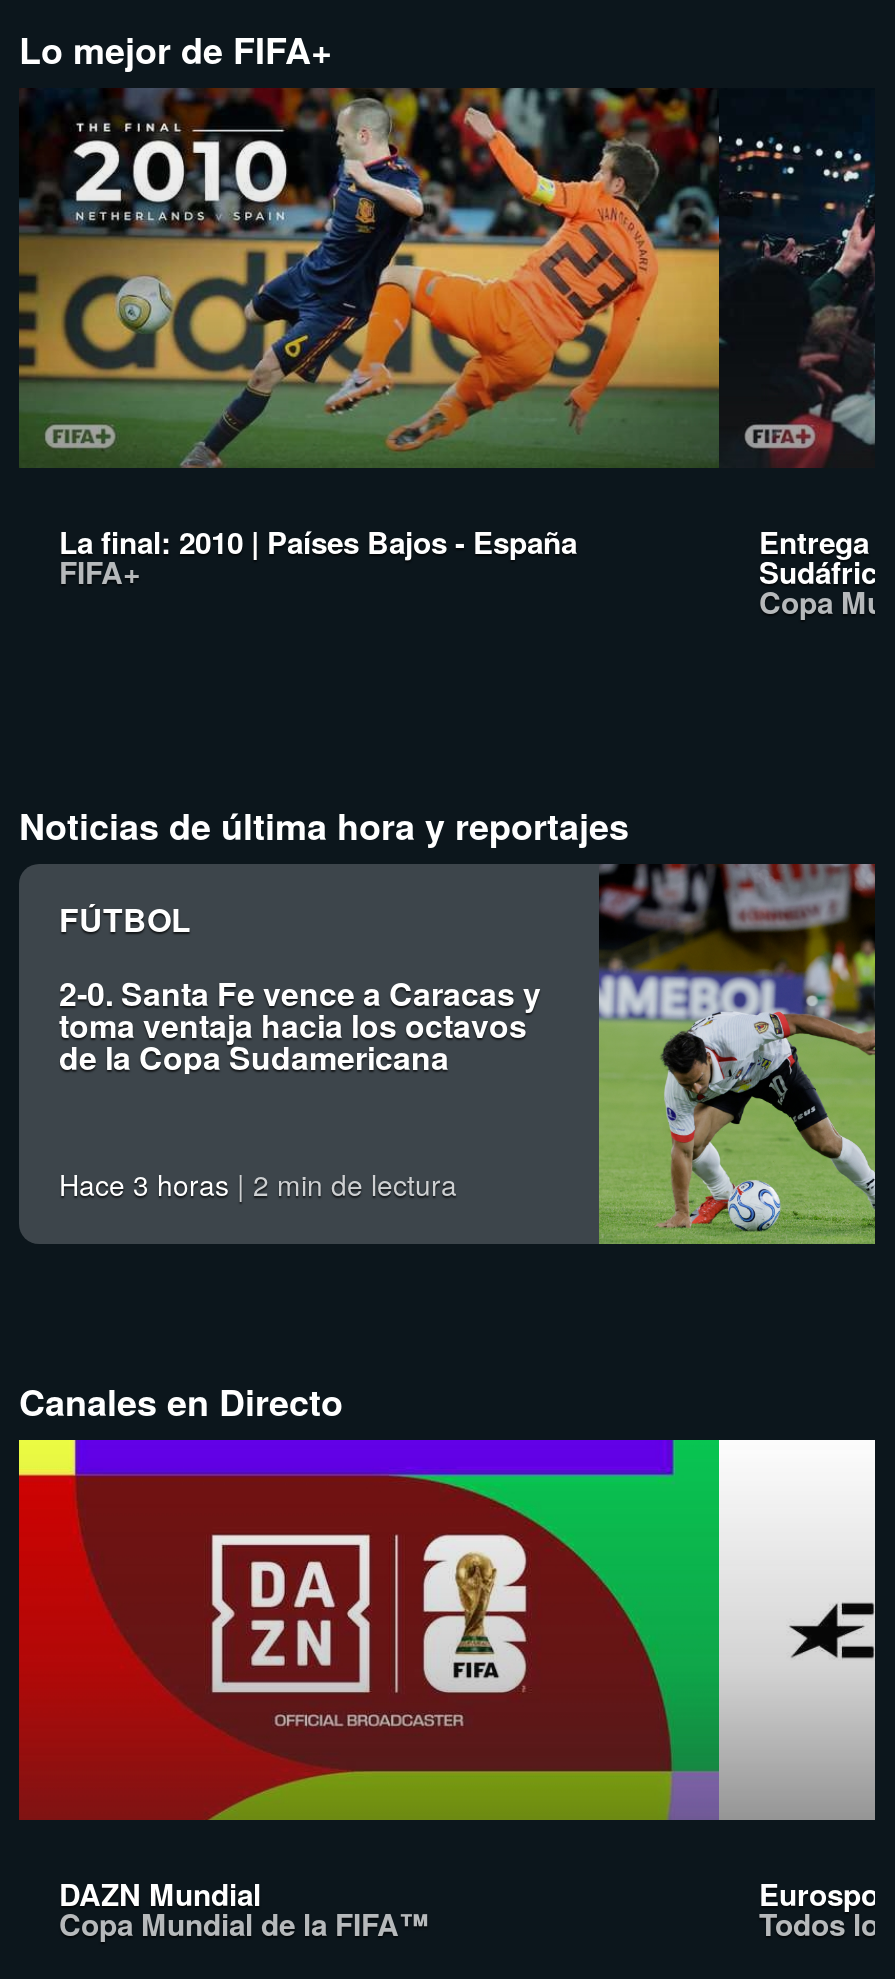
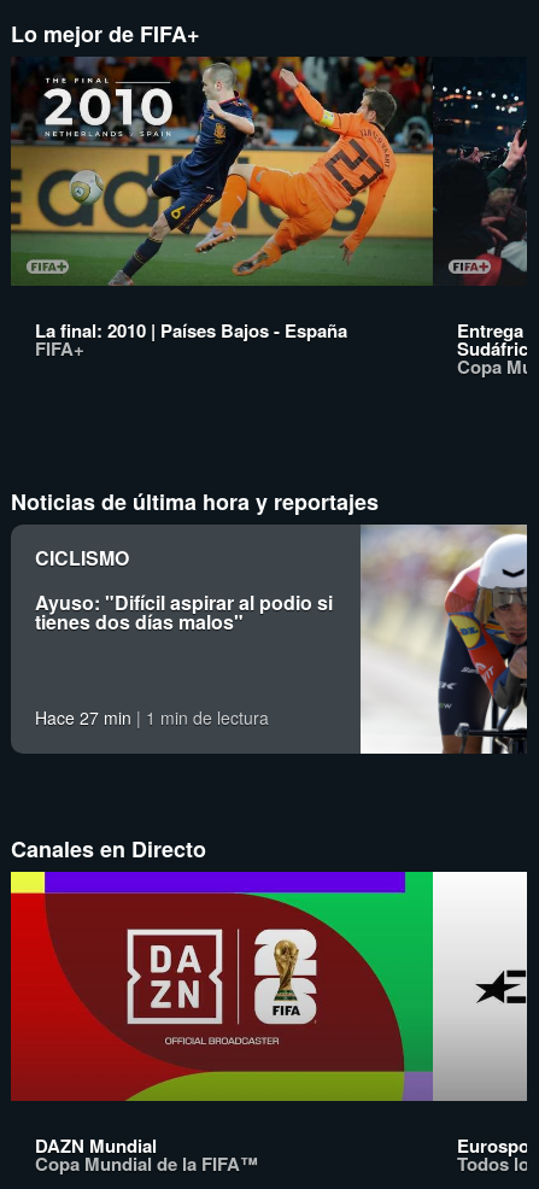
- [image]
- 2-0. Santa Fe vence a Caracas y
- toma ventaja hacia los octavos
- de la Copa Sudamericana
+ [image]
+ Ayuso: "Difícil aspirar al podio si
+ tienes dos días malos"

- FÚTBOL
+ CICLISMO

- Hace 3 horas 2 min de lectura
+ Hace 27 min 1 min de lectura
